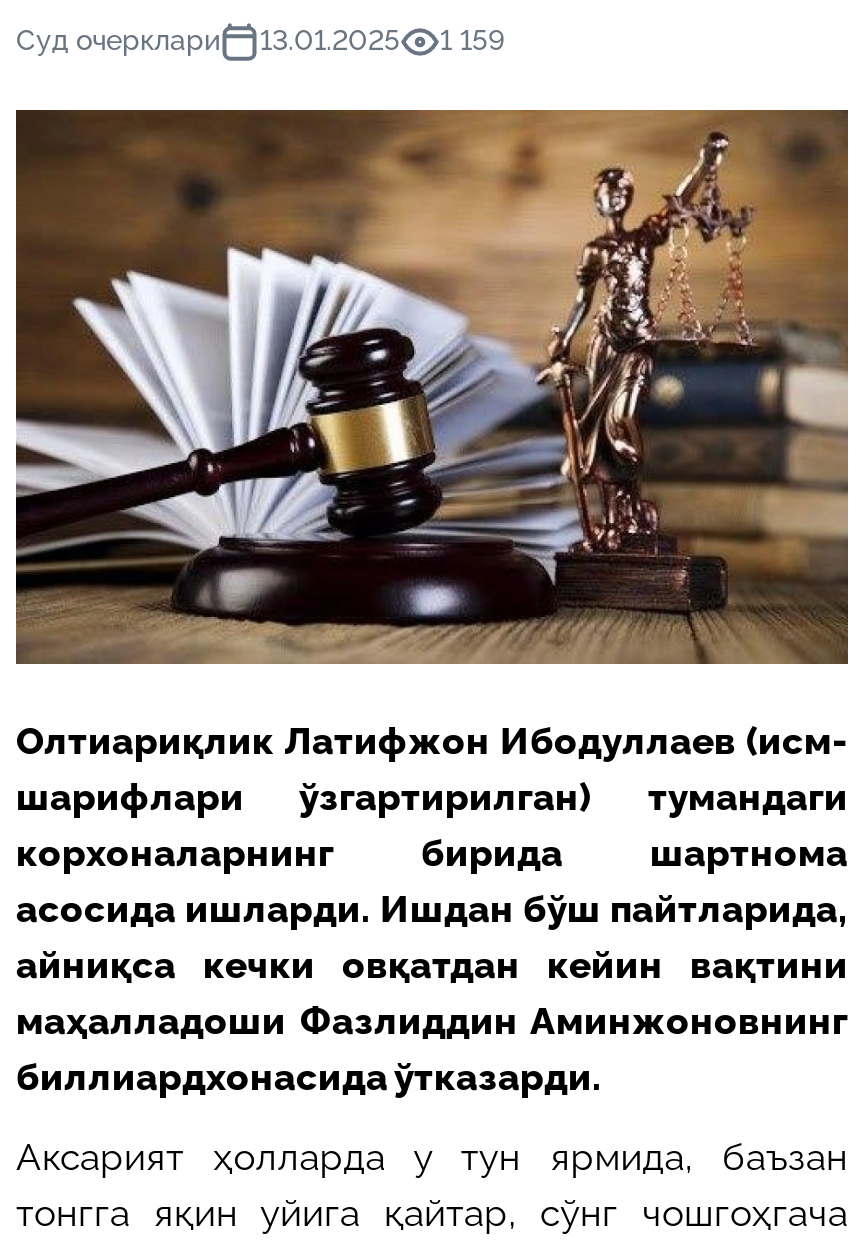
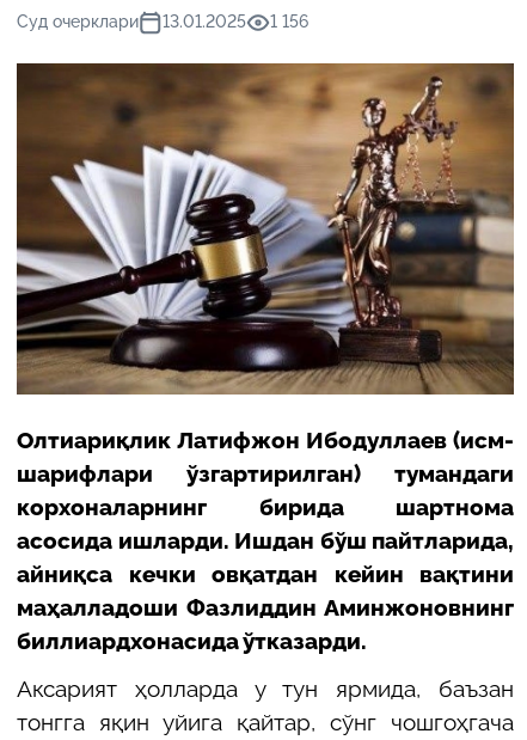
- Суд очерклари 13.01.2025 1 159
+ Суд очерклари 13.01.2025 1 156
